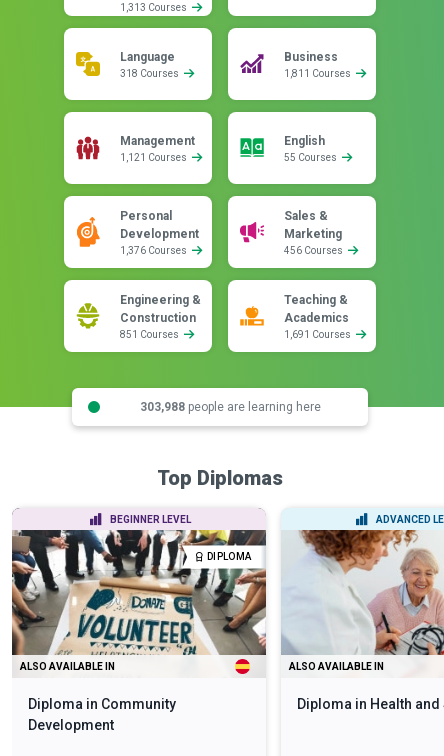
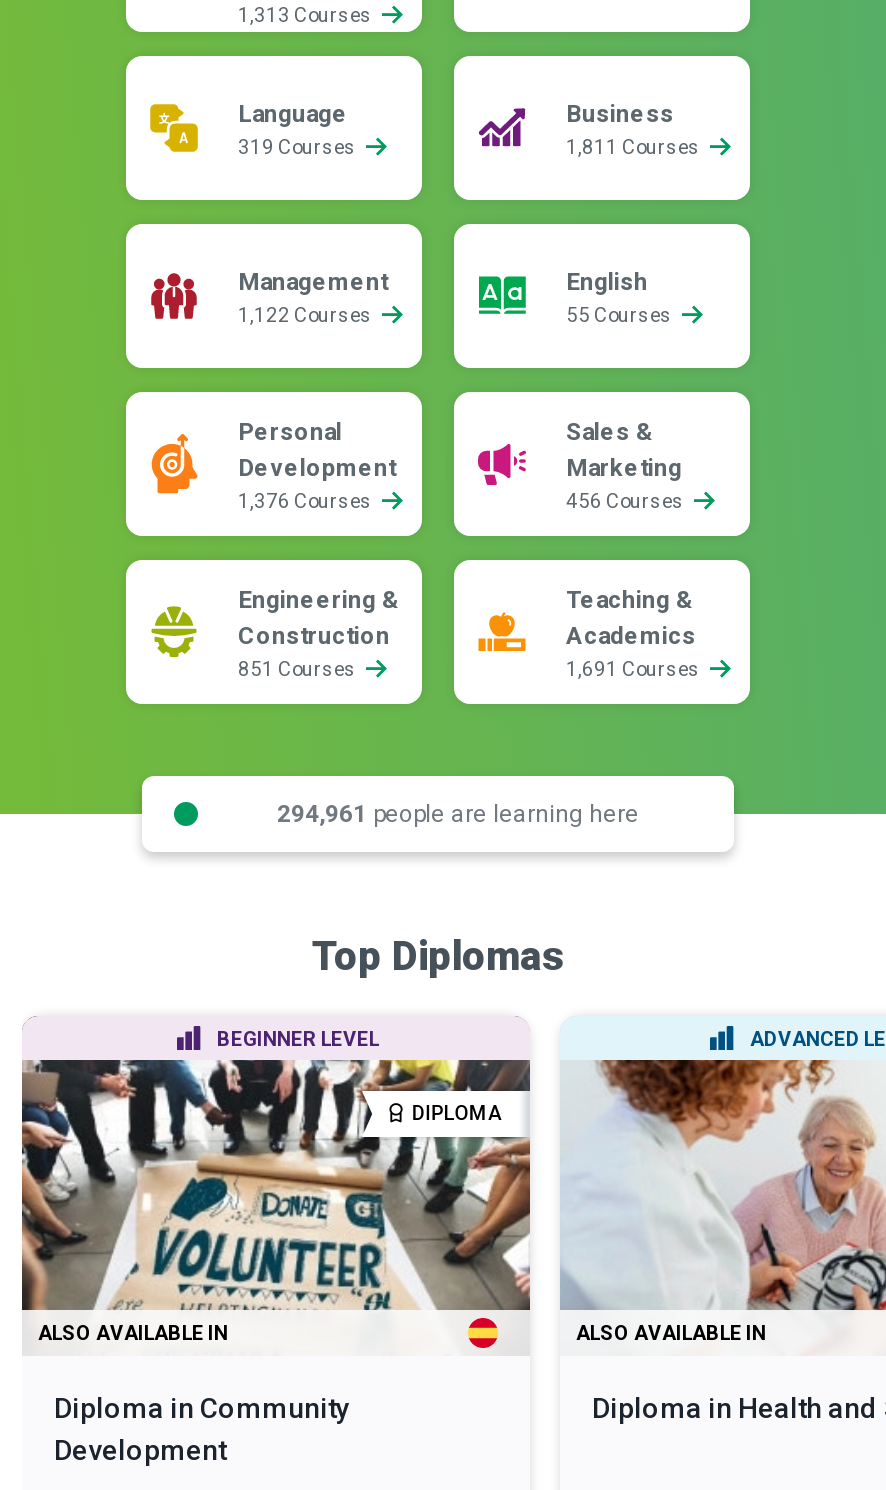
- 318 Courses
+ 319 Courses

- 1,121 Courses
+ 1,122 Courses

- 303,988 people are learning here
+ 294,961 people are learning here
